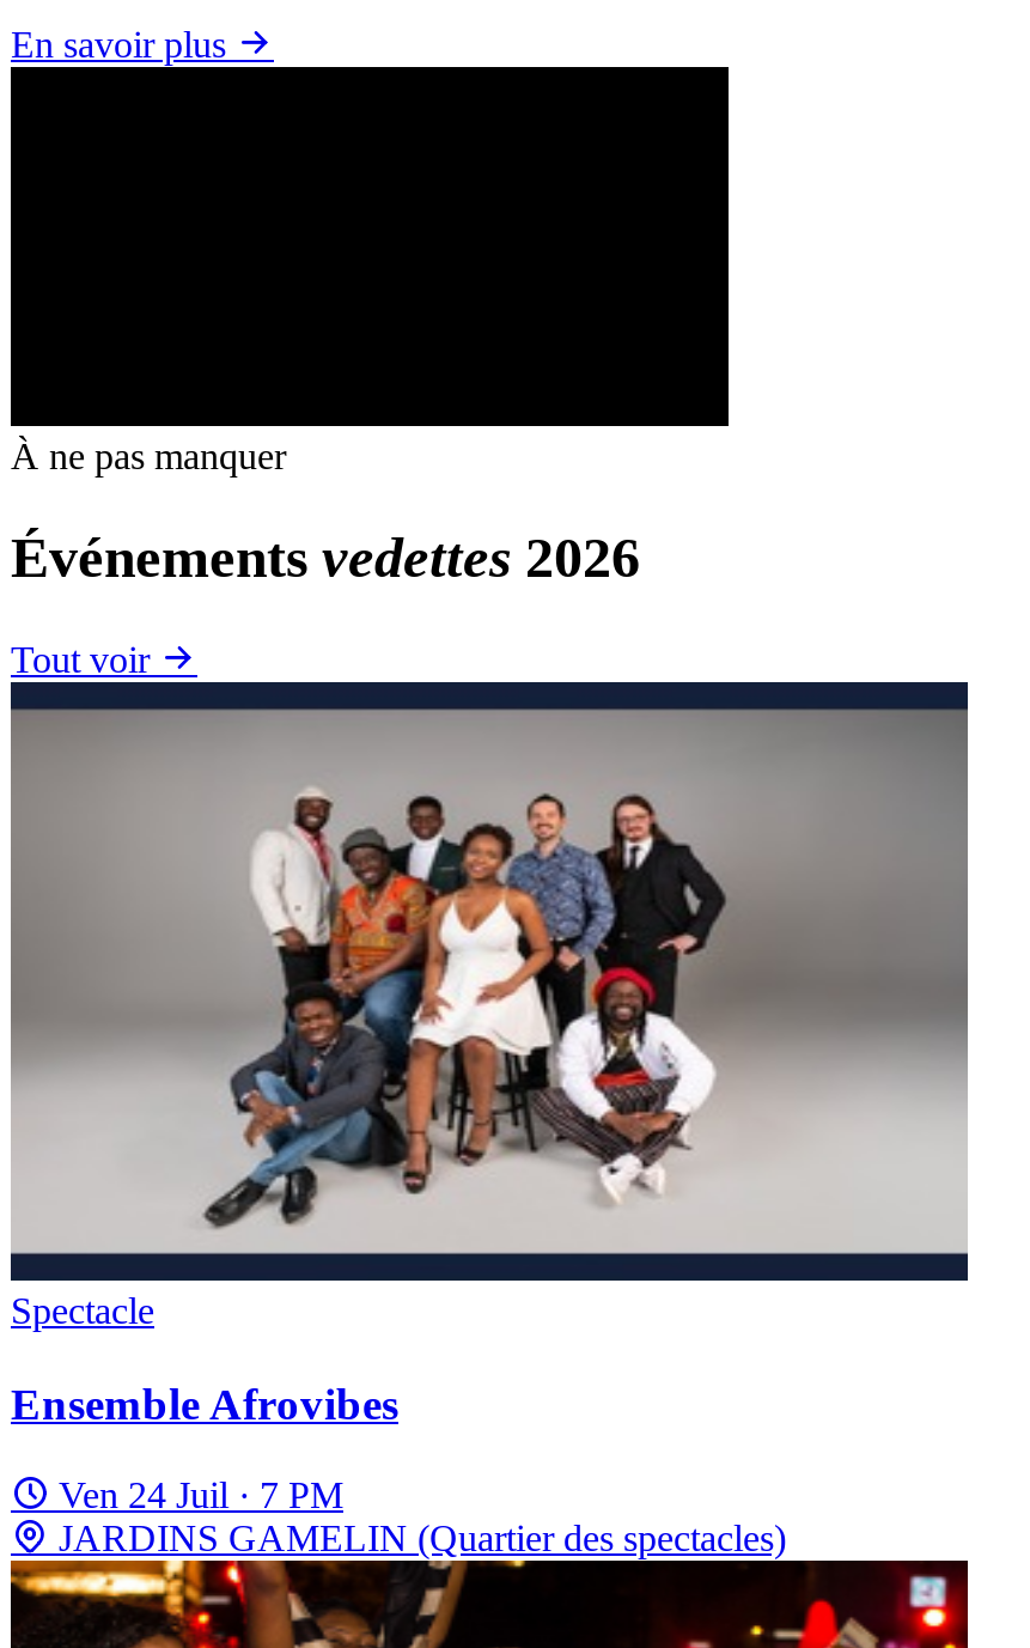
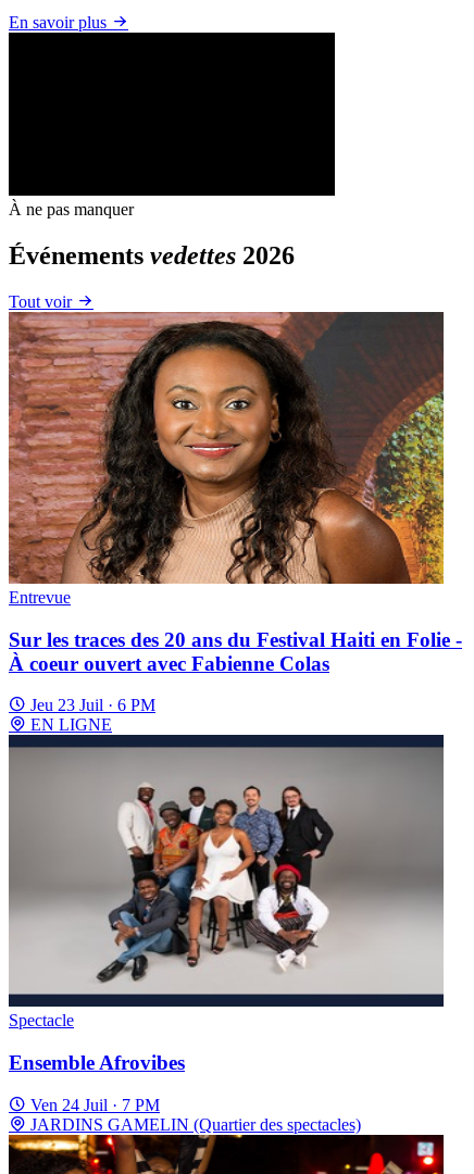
+ [image]
+ Entrevue
+ Sur les traces des 20 ans du Festival Haiti en Folie -
+ À coeur ouvert avec Fabienne Colas
+ Jeu 23 Juil · 6 PM
+ EN LIGNE
